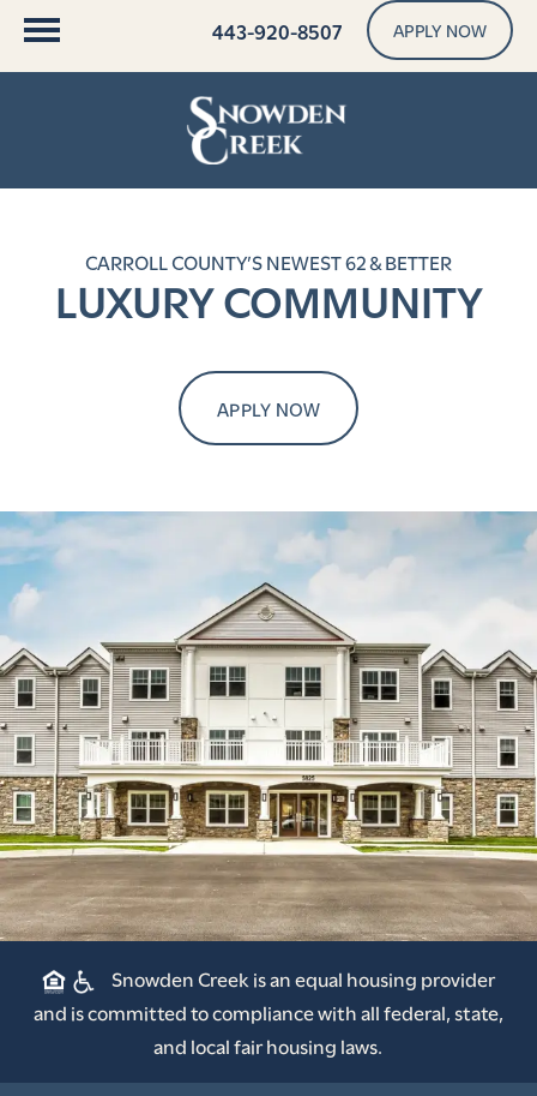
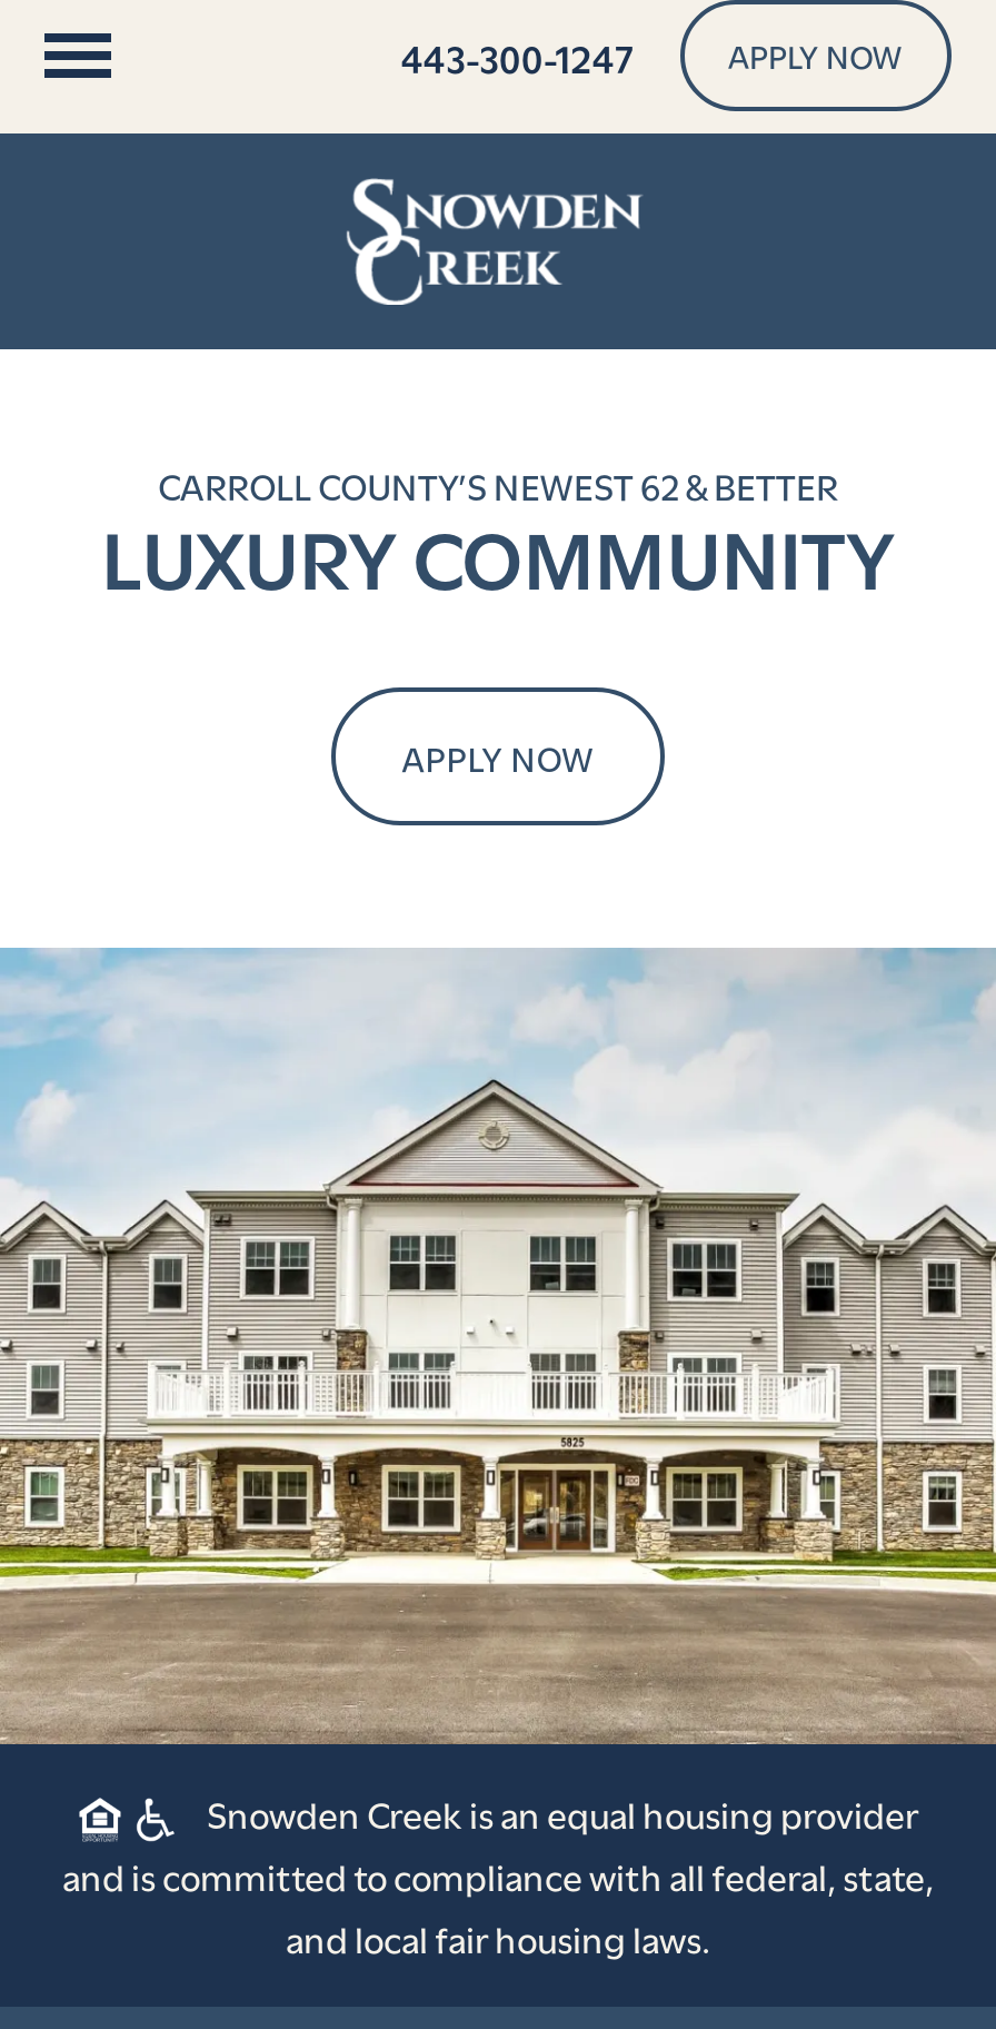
- 443-920-8507 APPLY NOW
+ 443-300-1247 APPLY NOW
